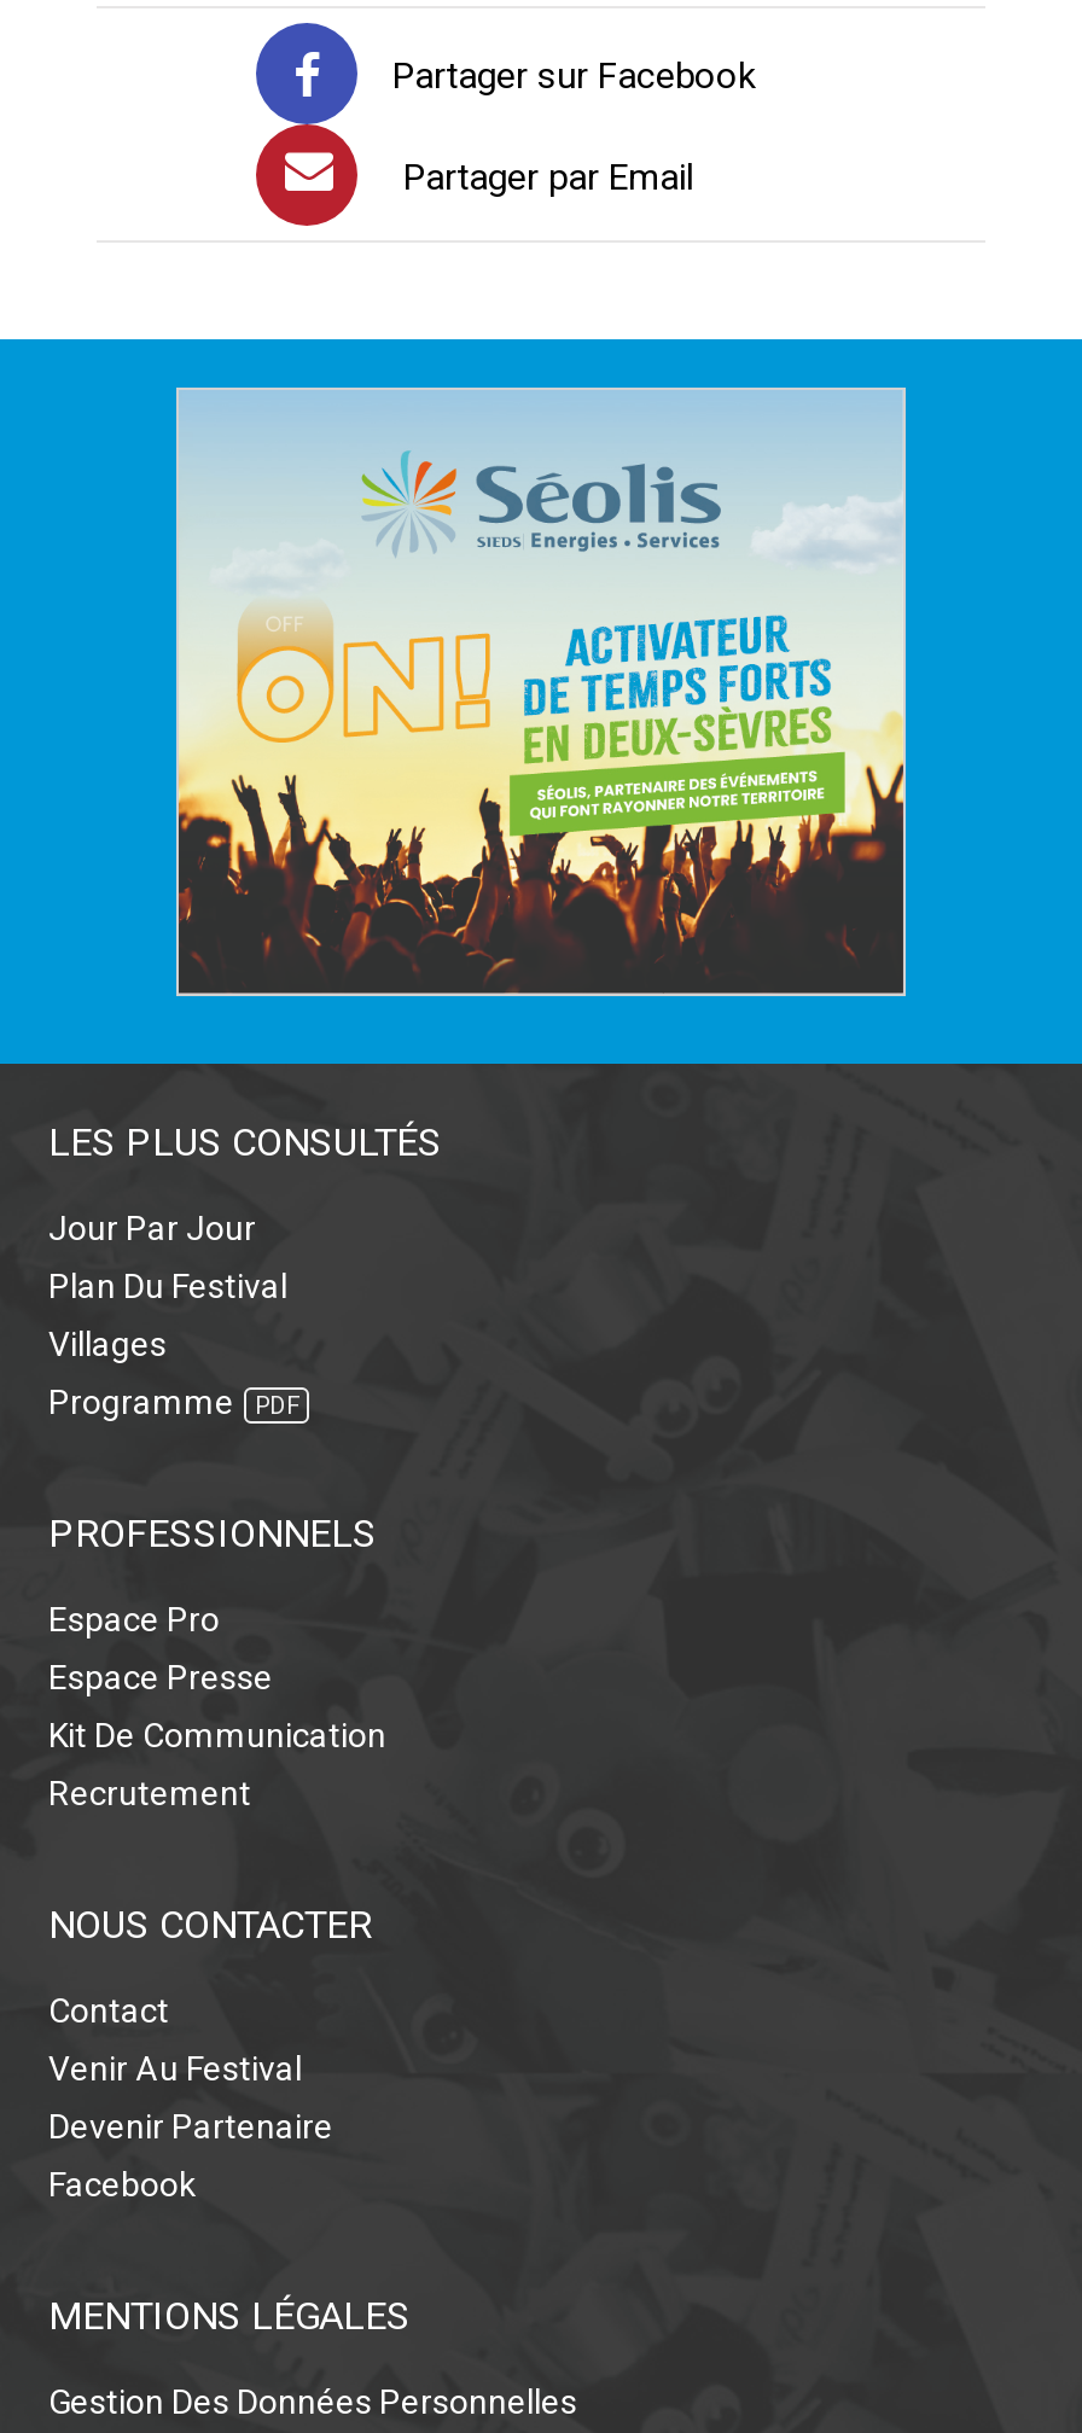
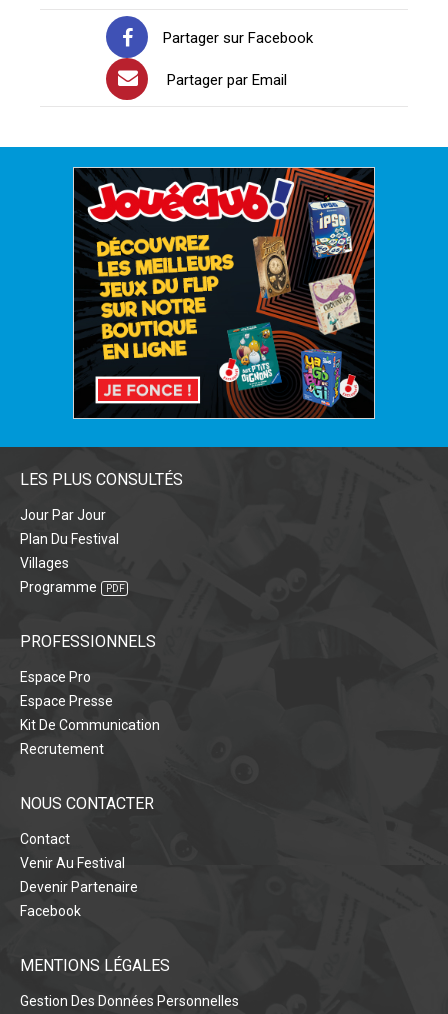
- [image]
+ [image]
